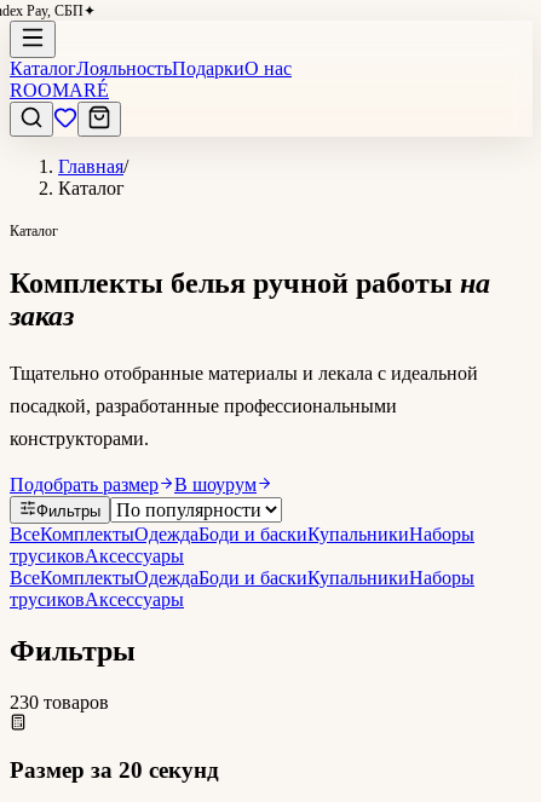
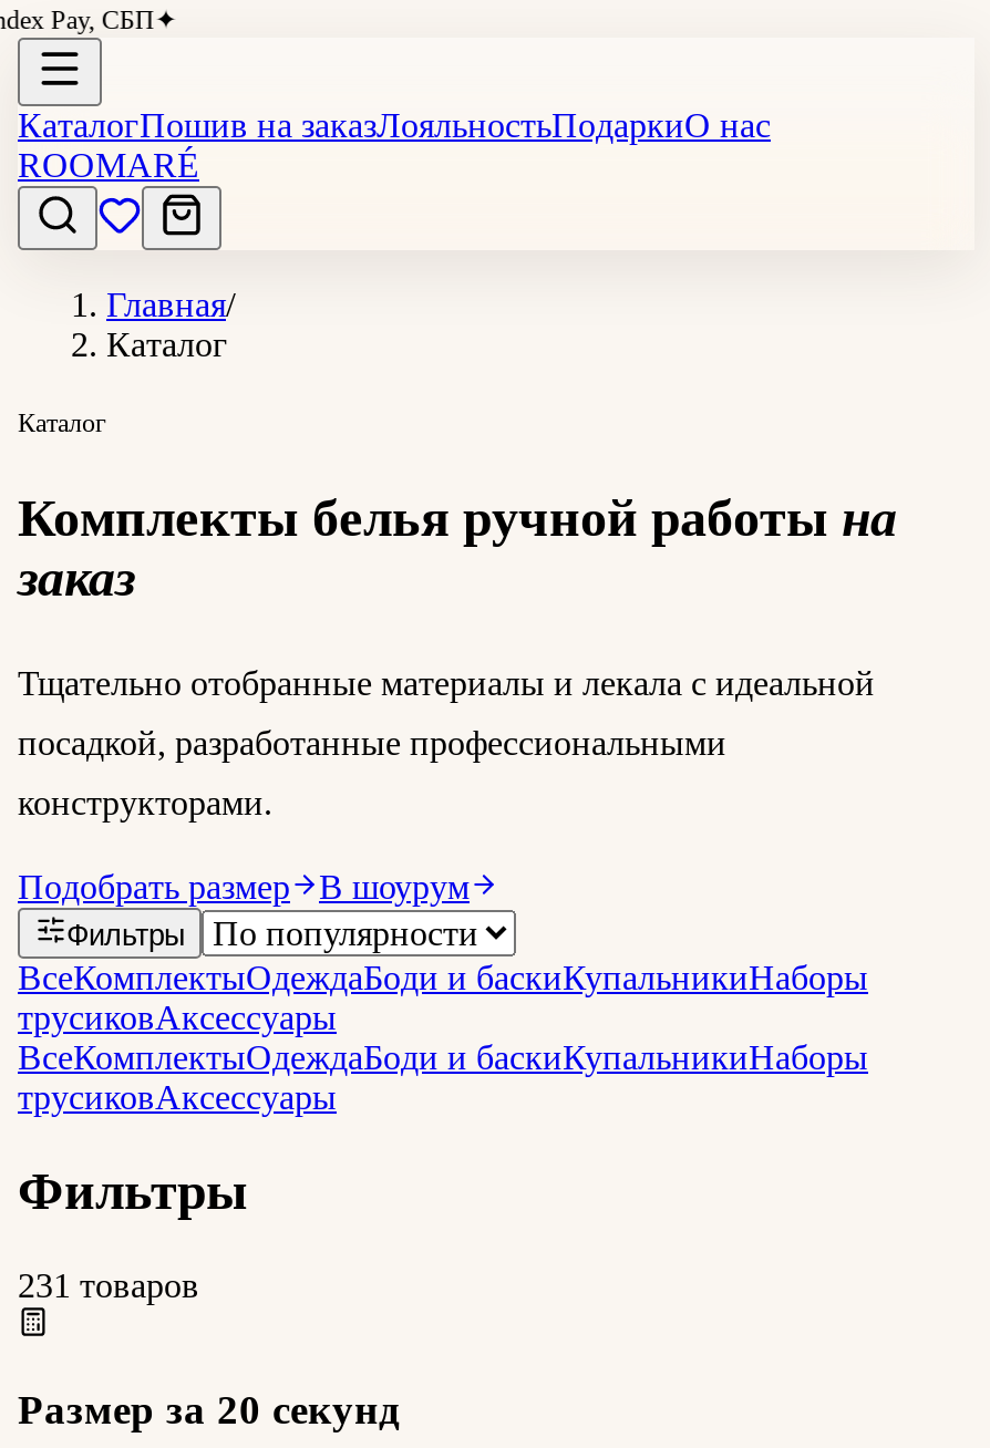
- КаталогЛояльностьПодаркиО нас
+ КаталогПошив на заказЛояльностьПодаркиО нас

- 230 товаров
+ 231 товаров
